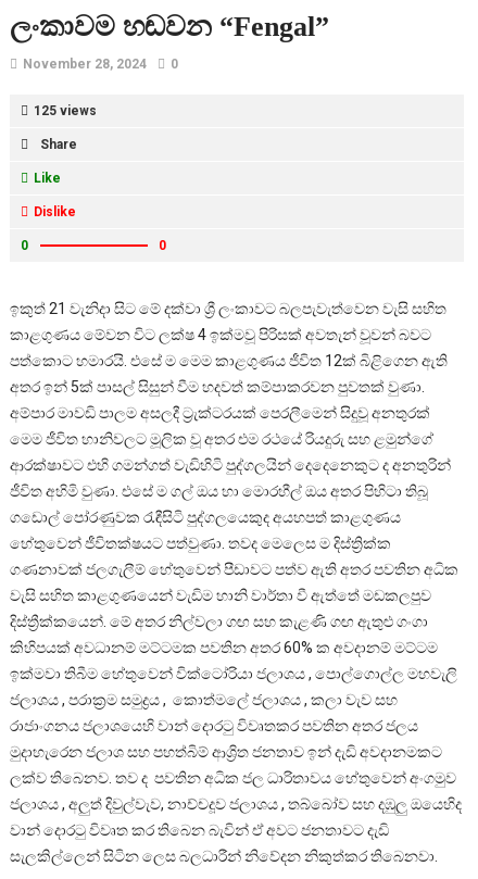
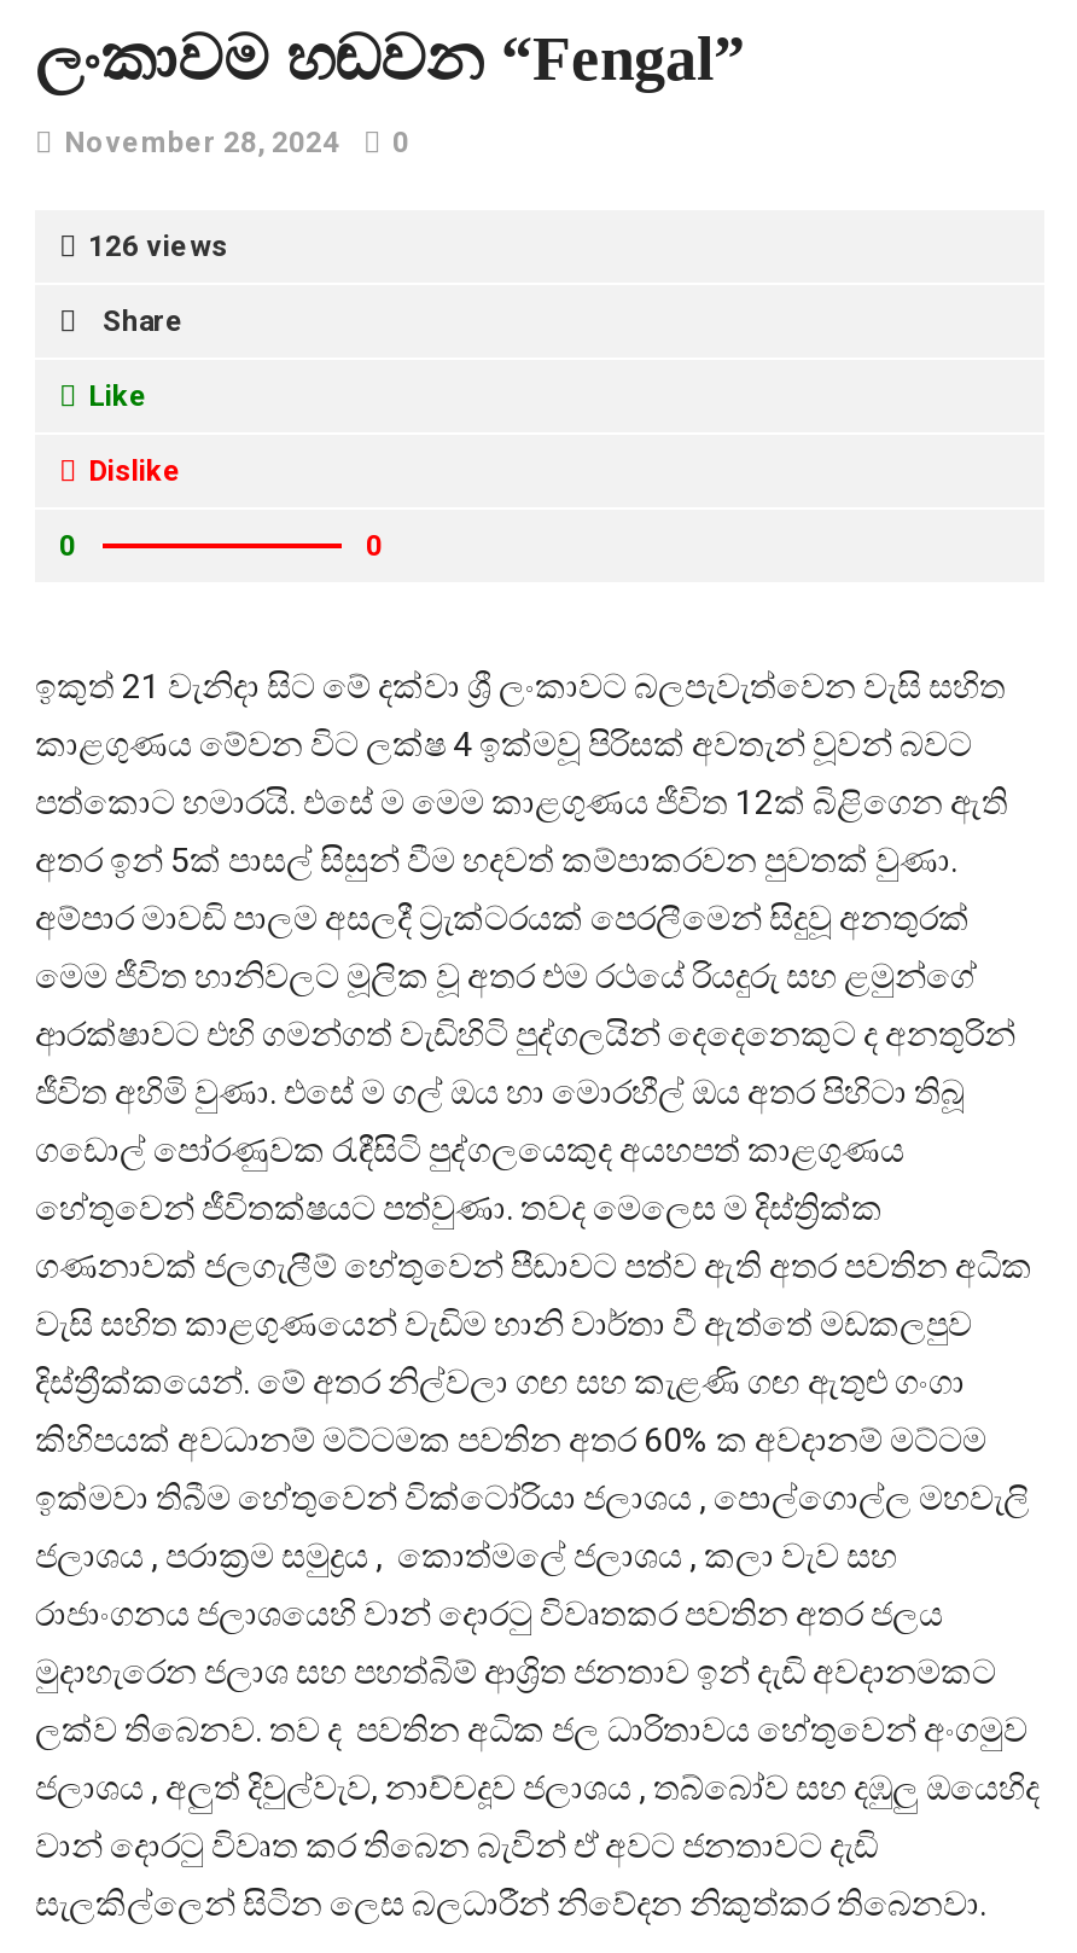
- 125 views
+ 126 views
